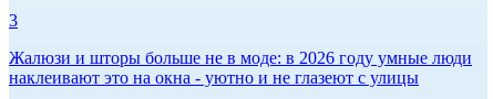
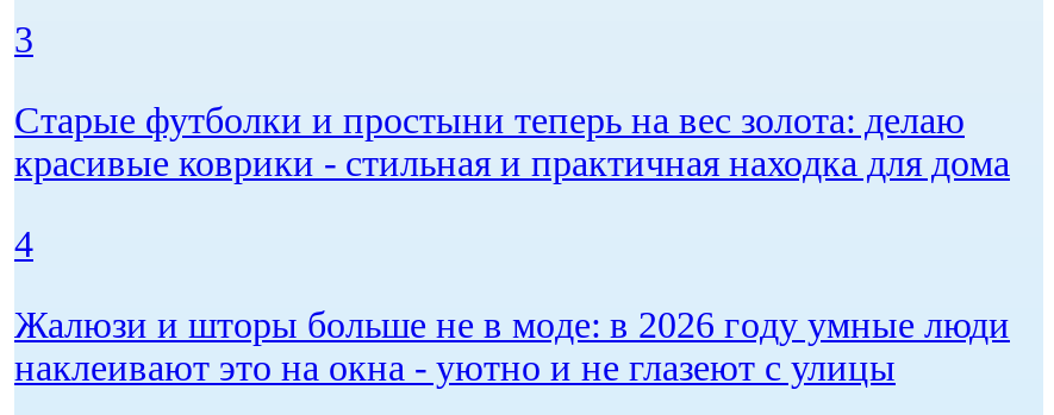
+ Старые футболки и простыни теперь на вес золота: делаю
+ красивые коврики - стильная и практичная находка для дома
+ 4
